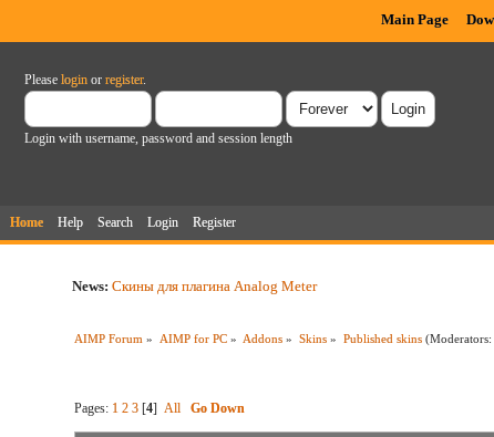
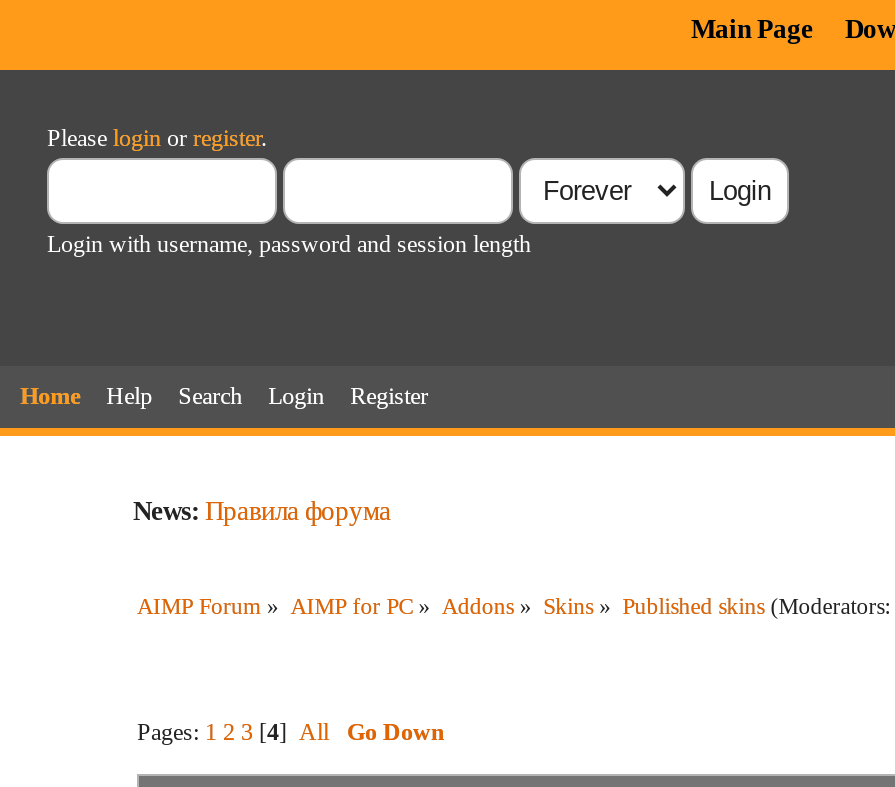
- News: Скины для плагина Analog Meter
+ News: Правила форума
